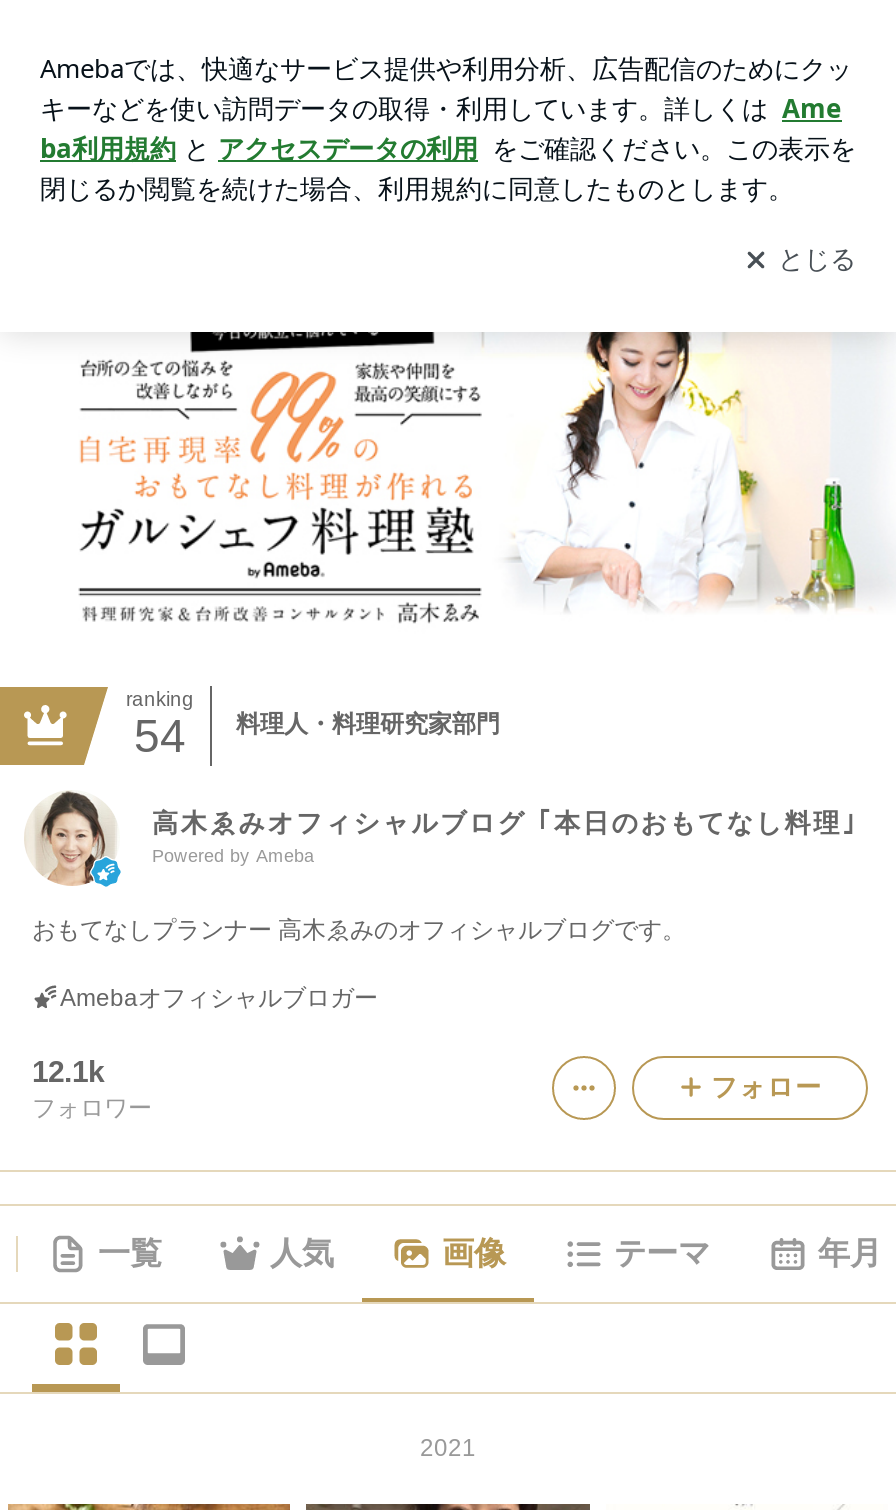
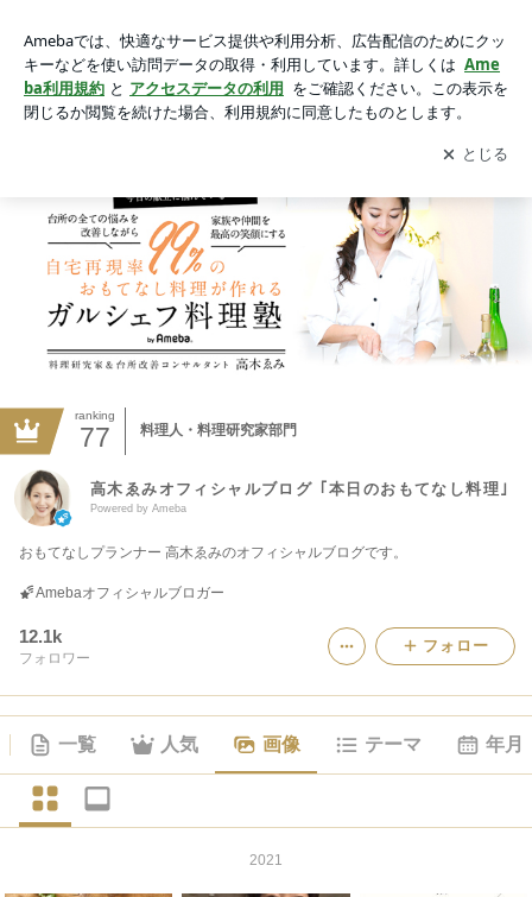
- 54 料理人・料理研究家部門
+ 77 料理人・料理研究家部門
